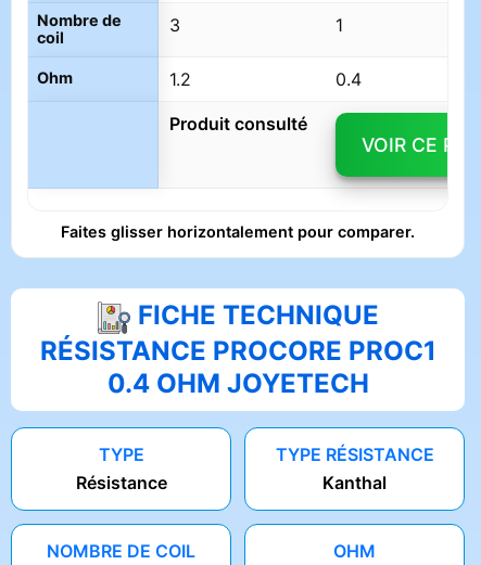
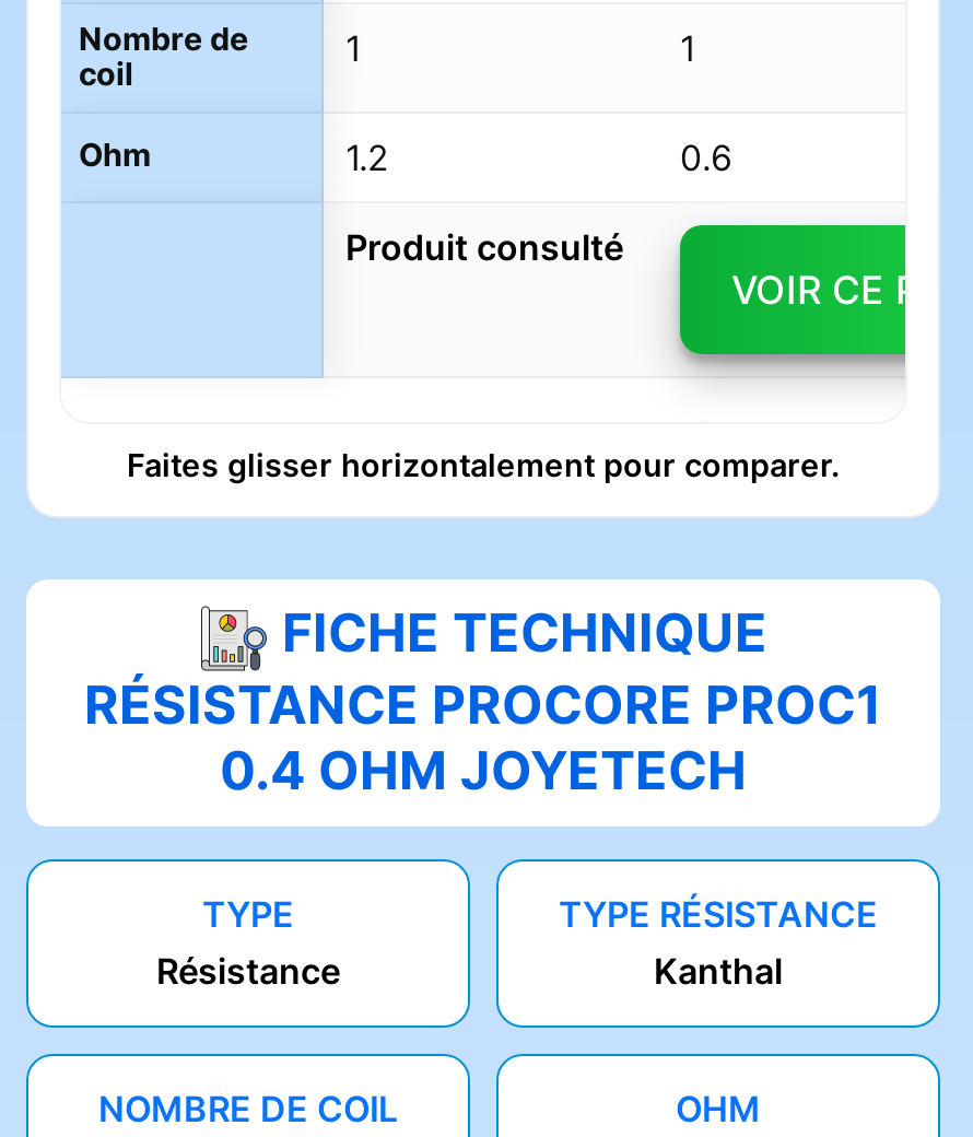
- 3
+ 1

- 0.4
+ 0.6
